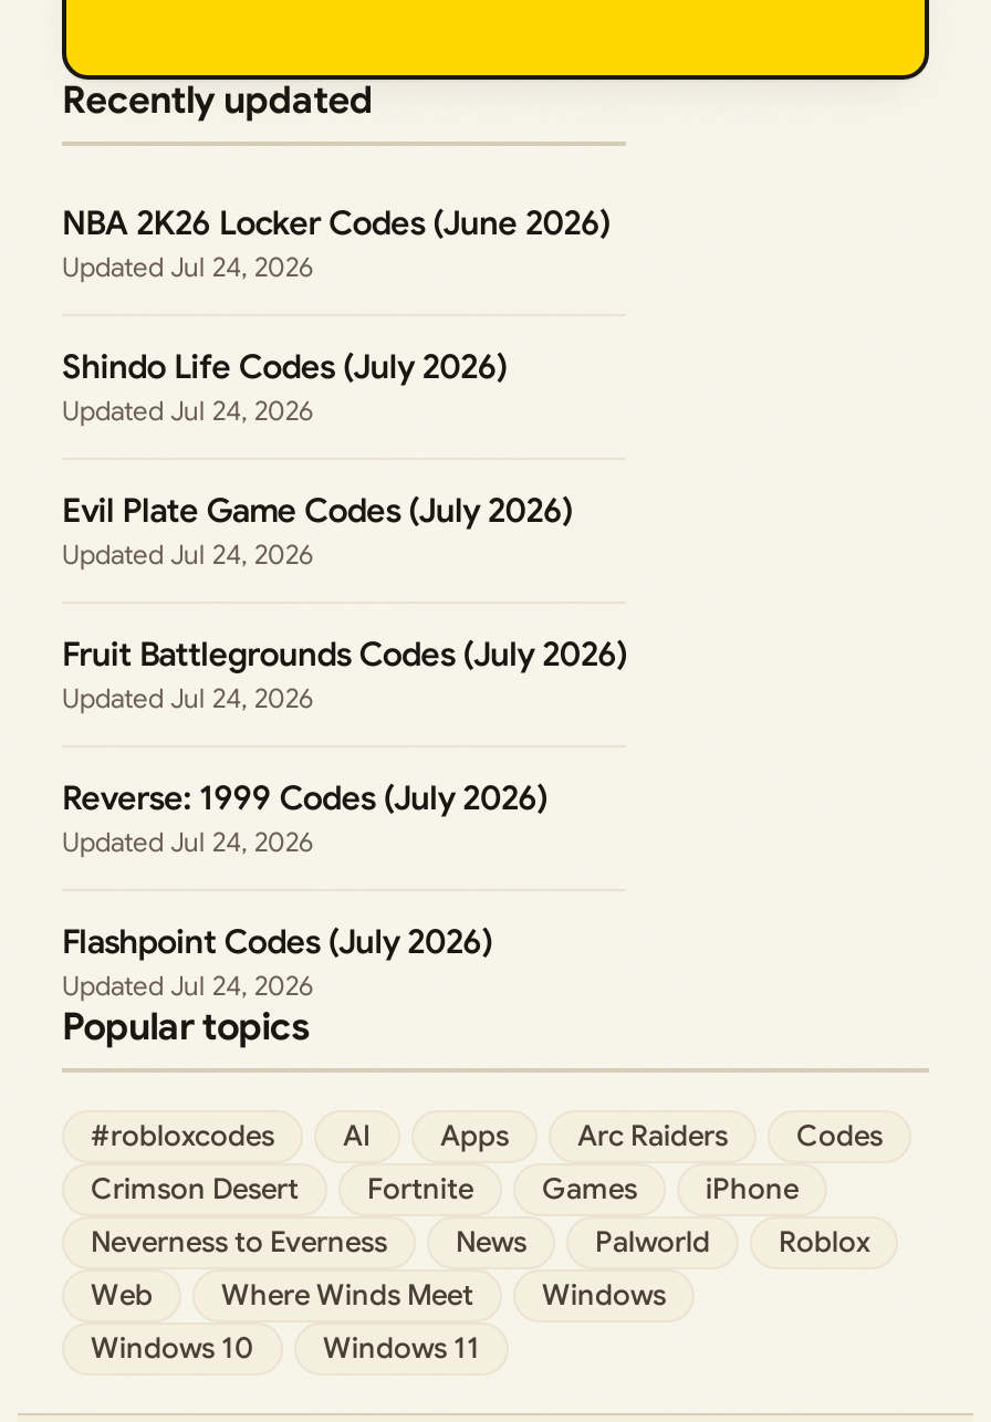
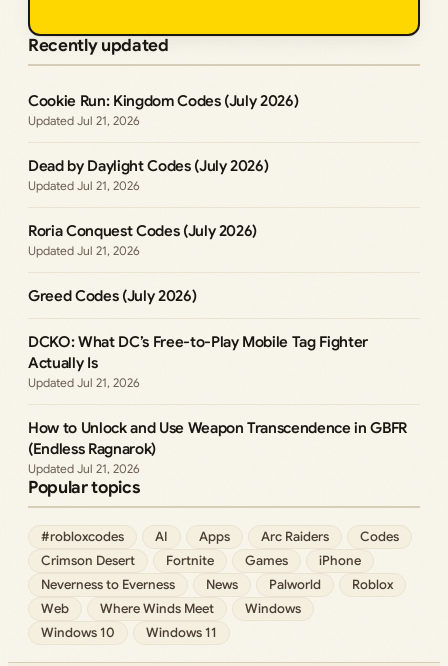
- NBA 2K26 Locker Codes (June 2026)
- Jul 24, 2026
+ Cookie Run: Kingdom Codes (July 2026)
+ Jul 21, 2026

- Shindo Life Codes (July 2026)
- Jul 24, 2026
+ Dead by Daylight Codes (July 2026)
+ Jul 21, 2026

- Evil Plate Game Codes (July 2026)
- Jul 24, 2026
+ Roria Conquest Codes (July 2026)
+ Jul 21, 2026

- Fruit Battlegrounds Codes (July 2026)
- Jul 24, 2026
+ Greed Codes (July 2026)

- Reverse: 1999 Codes (July 2026)
- Jul 24, 2026
+ DCKO: What DC’s Free-to-Play Mobile Tag Fighter
+ Actually Is
+ Jul 21, 2026

- Flashpoint Codes (July 2026)
- Jul 24, 2026
+ How to Unlock and Use Weapon Transcendence in GBFR
+ (Endless Ragnarok)
+ Jul 21, 2026
